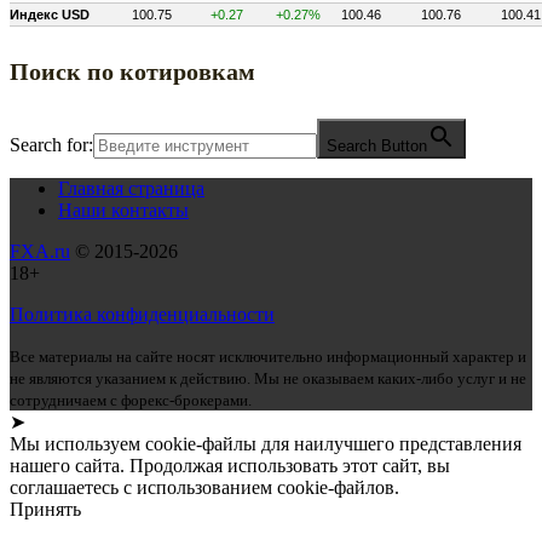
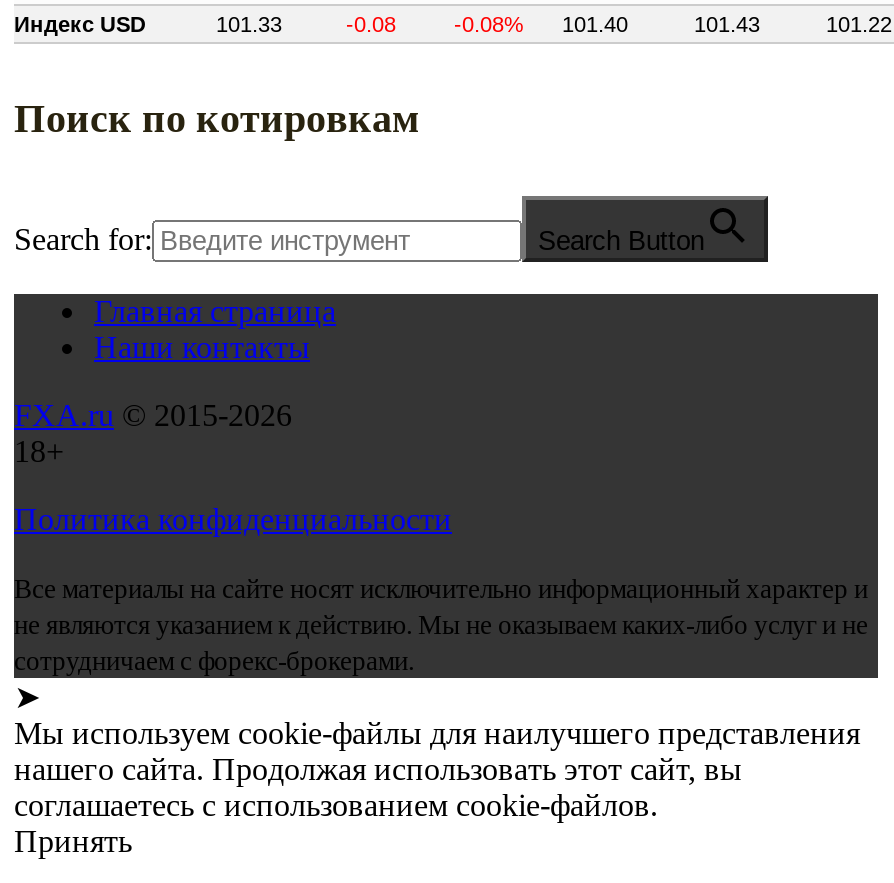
- 100.75
+ 101.33

- +0.27
+ -0.08

- +0.27%
+ -0.08%

- 100.46
+ 101.40

- 100.76
+ 101.43

- 100.41
+ 101.22
